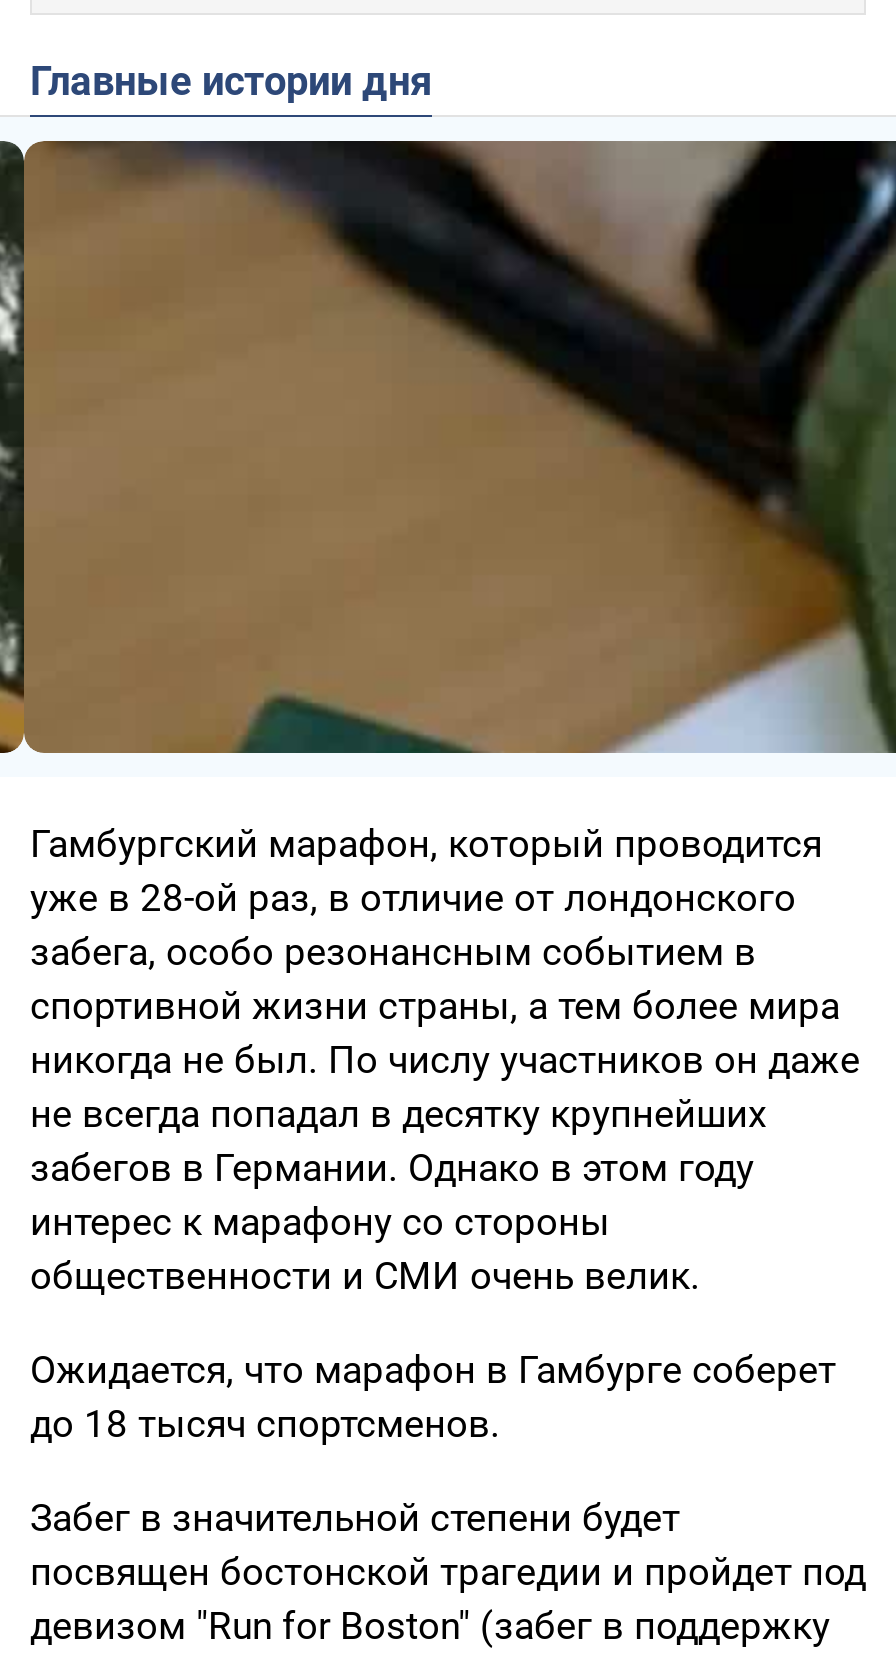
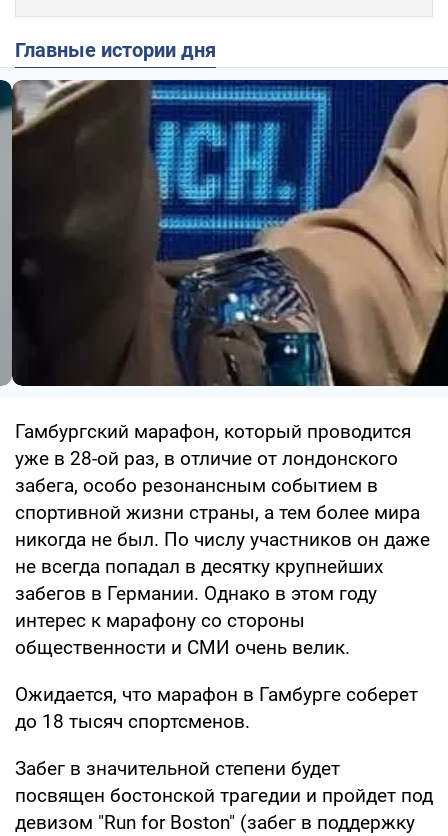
- [image]
+ [image]
